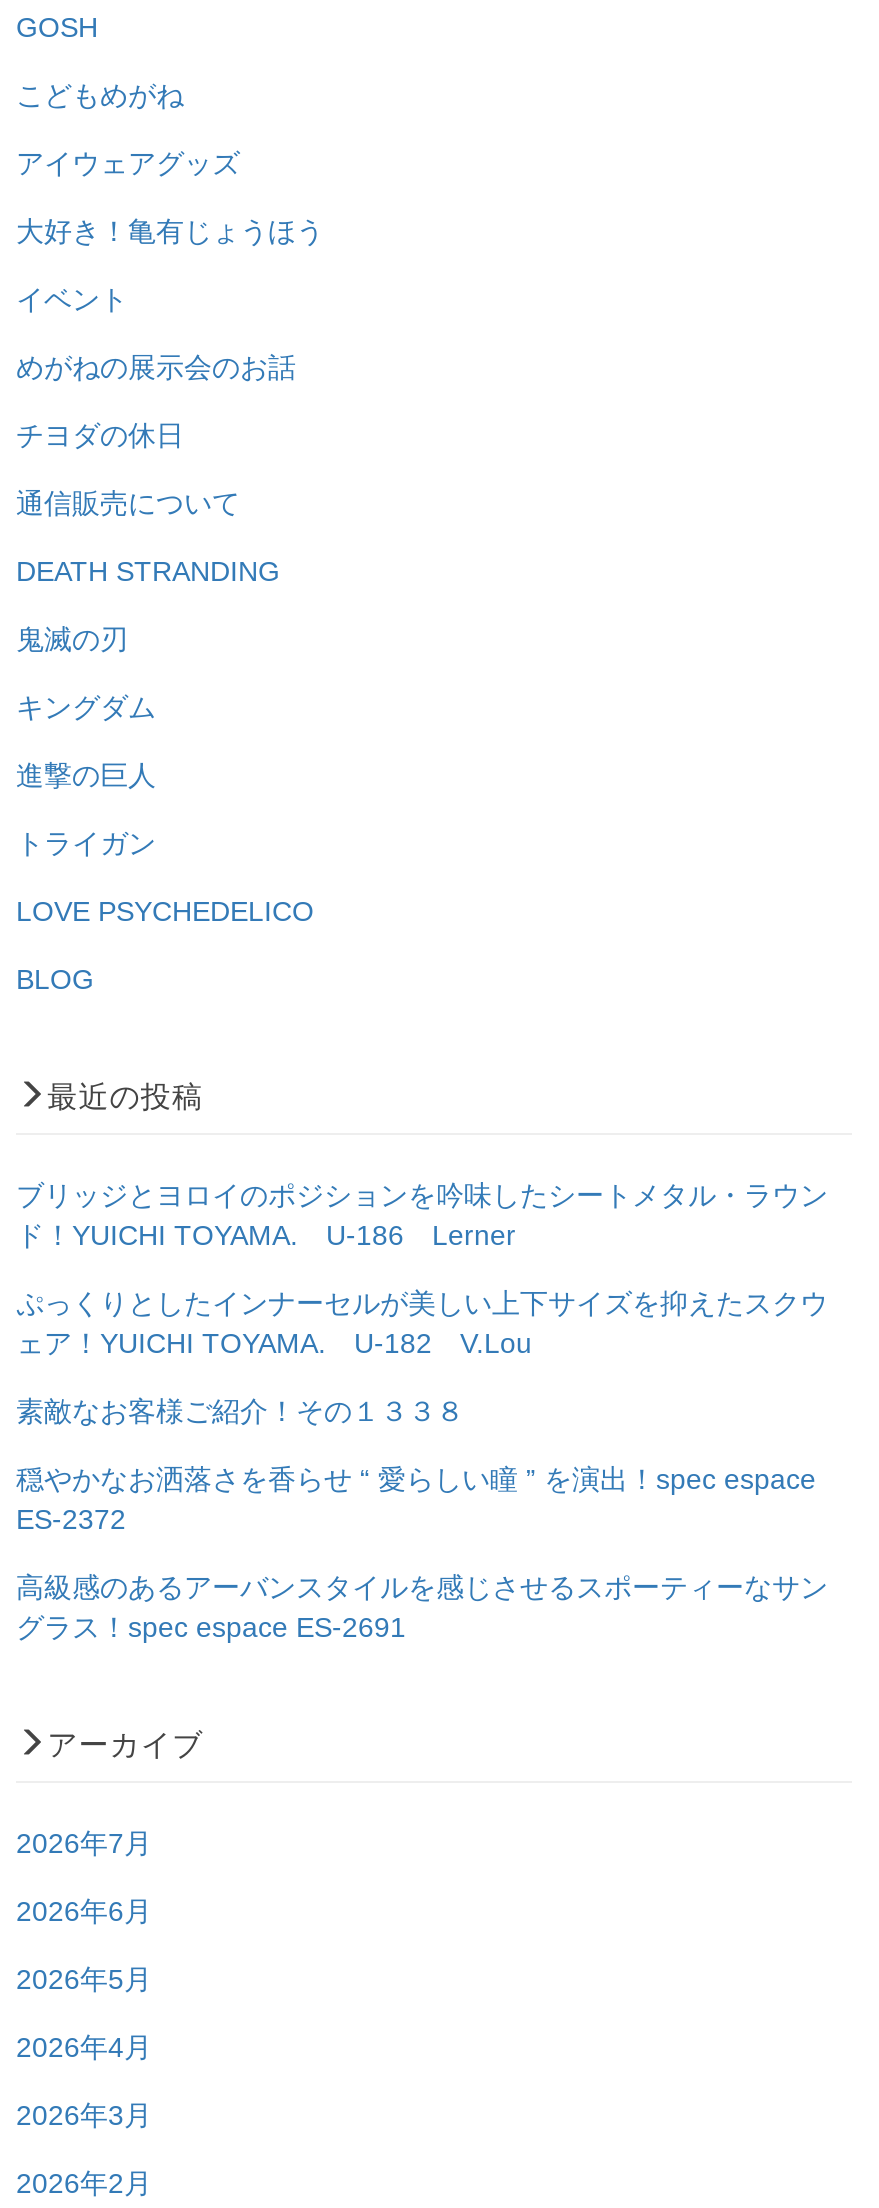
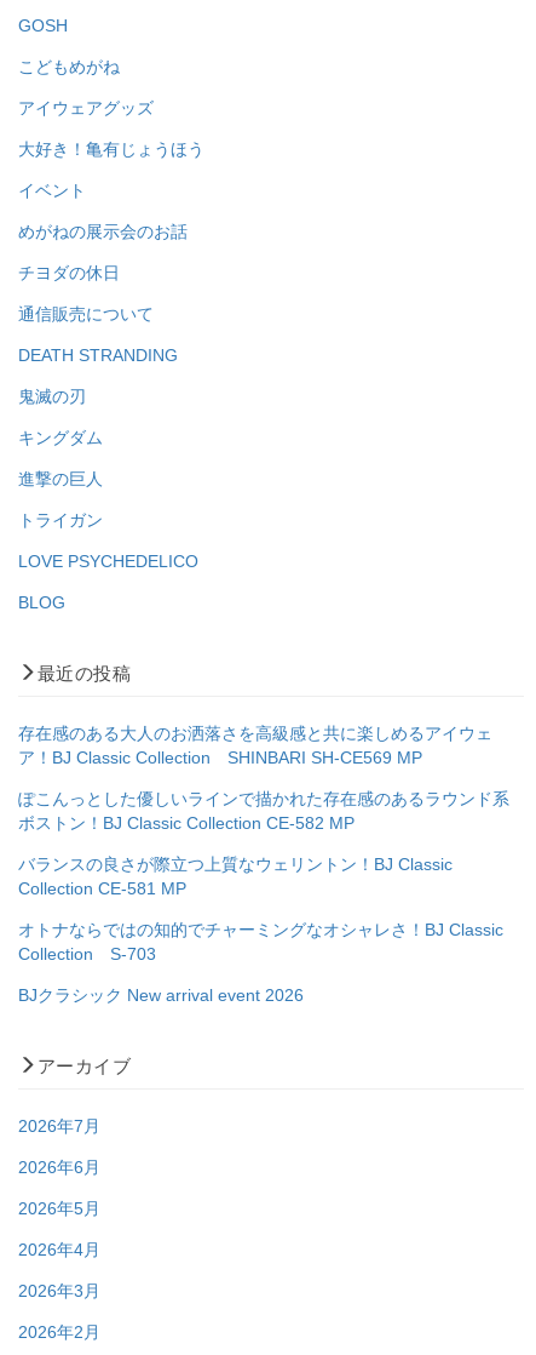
- ブリッジとヨロイのポジションを吟味したシートメタル・ラウン
- ド！YUICHI TOYAMA. U-186 Lerner
+ 存在感のある大人のお洒落さを高級感と共に楽しめるアイウェ
+ ア！BJ Classic Collection SHINBARI SH-CE569 MP

- ぷっくりとしたインナーセルが美しい上下サイズを抑えたスクウ
- ェア！YUICHI TOYAMA. U-182 V.Lou
+ ぽこんっとした優しいラインで描かれた存在感のあるラウンド系
+ ボストン！BJ Classic Collection CE-582 MP

- 素敵なお客様ご紹介！その１３３８
+ バランスの良さが際立つ上質なウェリントン！BJ Classic
+ Collection CE-581 MP

- 穏やかなお洒落さを香らせ “ 愛らしい瞳 ” を演出！spec espace
- ES-2372
+ オトナならではの知的でチャーミングなオシャレさ！BJ Classic
+ Collection S-703

- 高級感のあるアーバンスタイルを感じさせるスポーティーなサン
- グラス！spec espace ES-2691
+ BJクラシック New arrival event 2026
